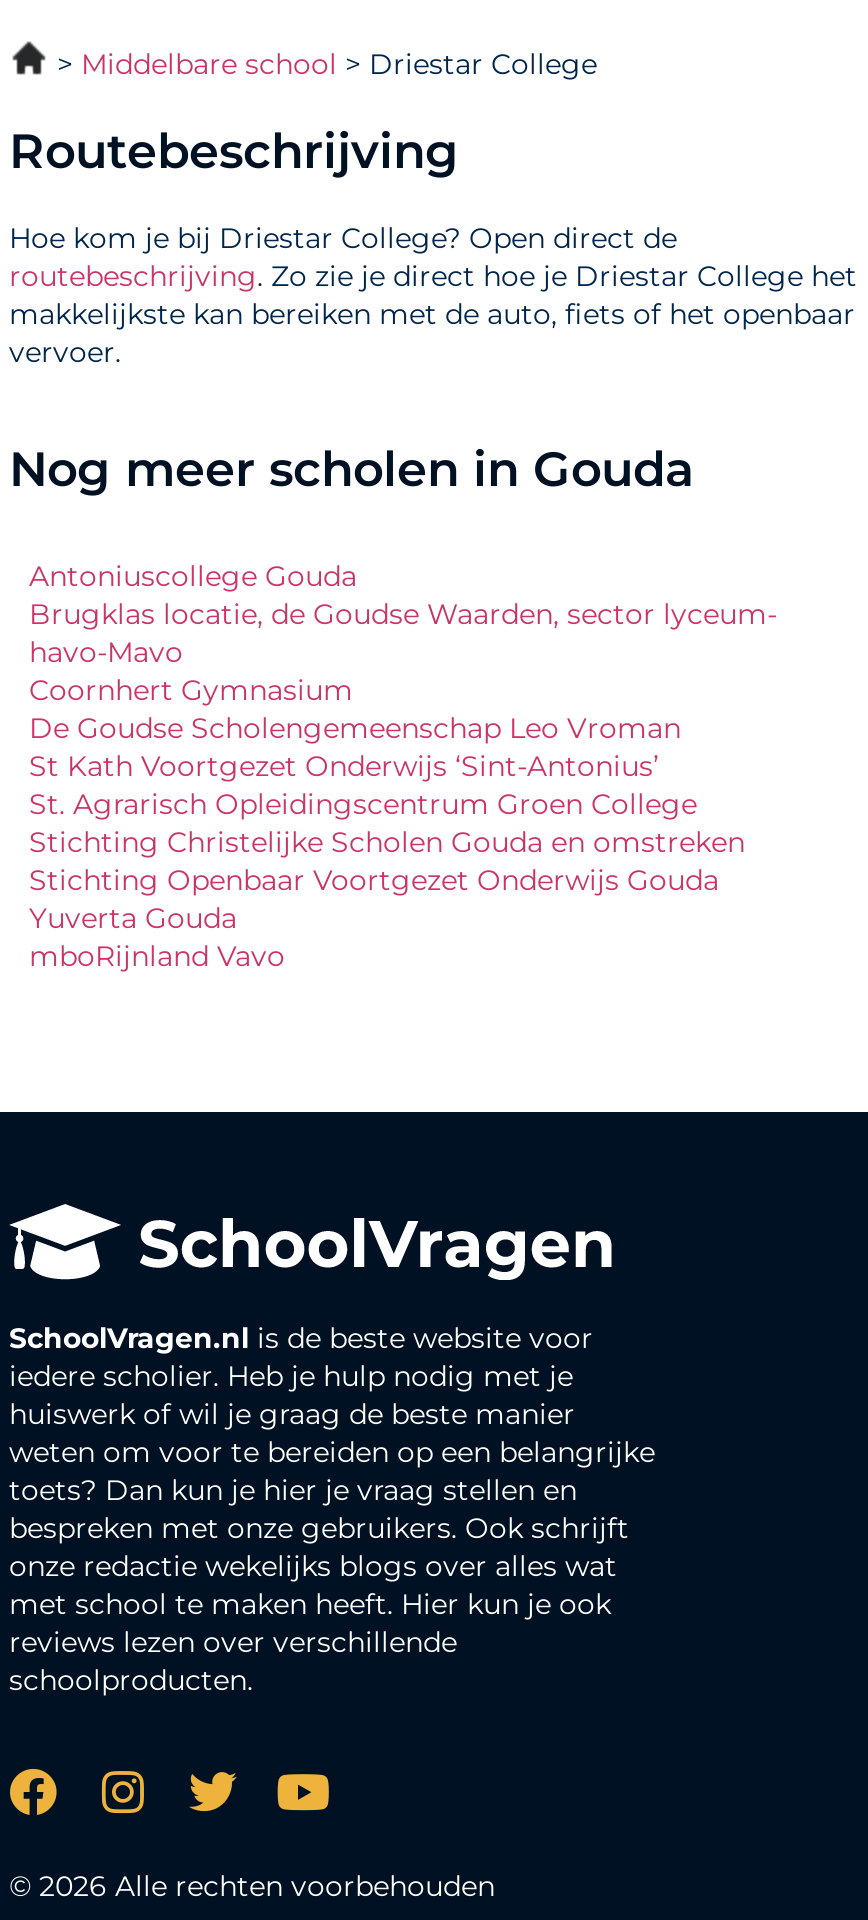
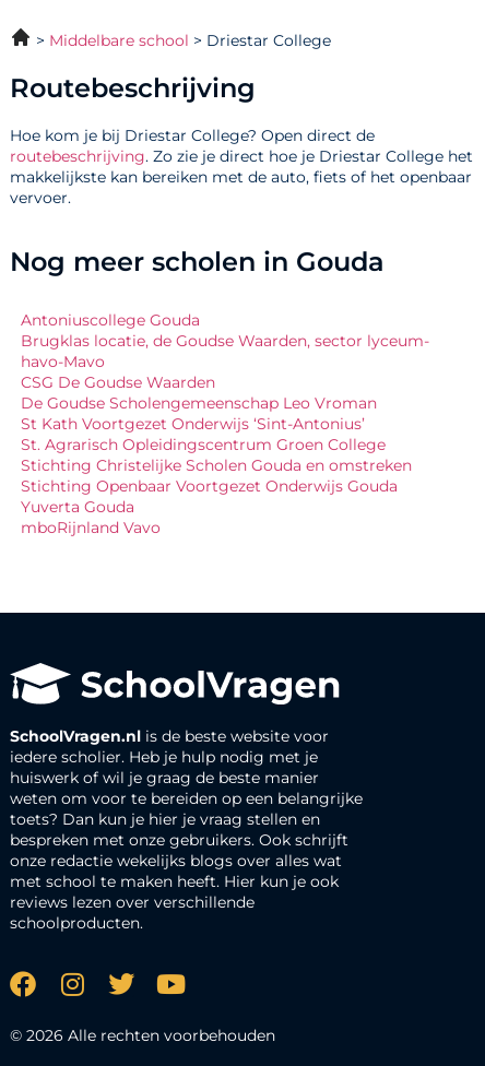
- Coornhert Gymnasium
+ CSG De Goudse Waarden
